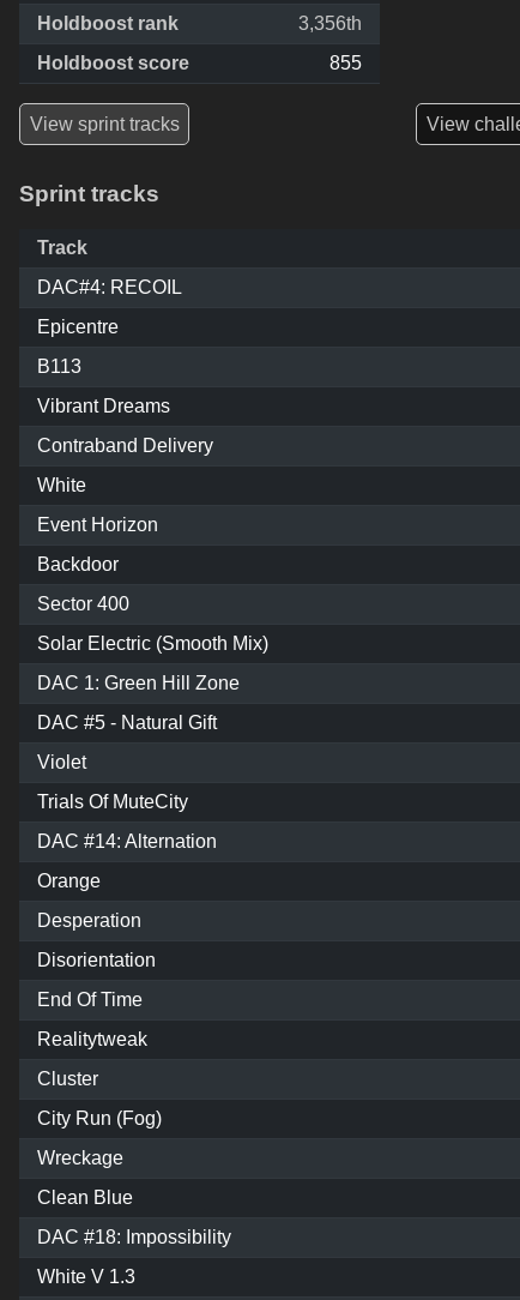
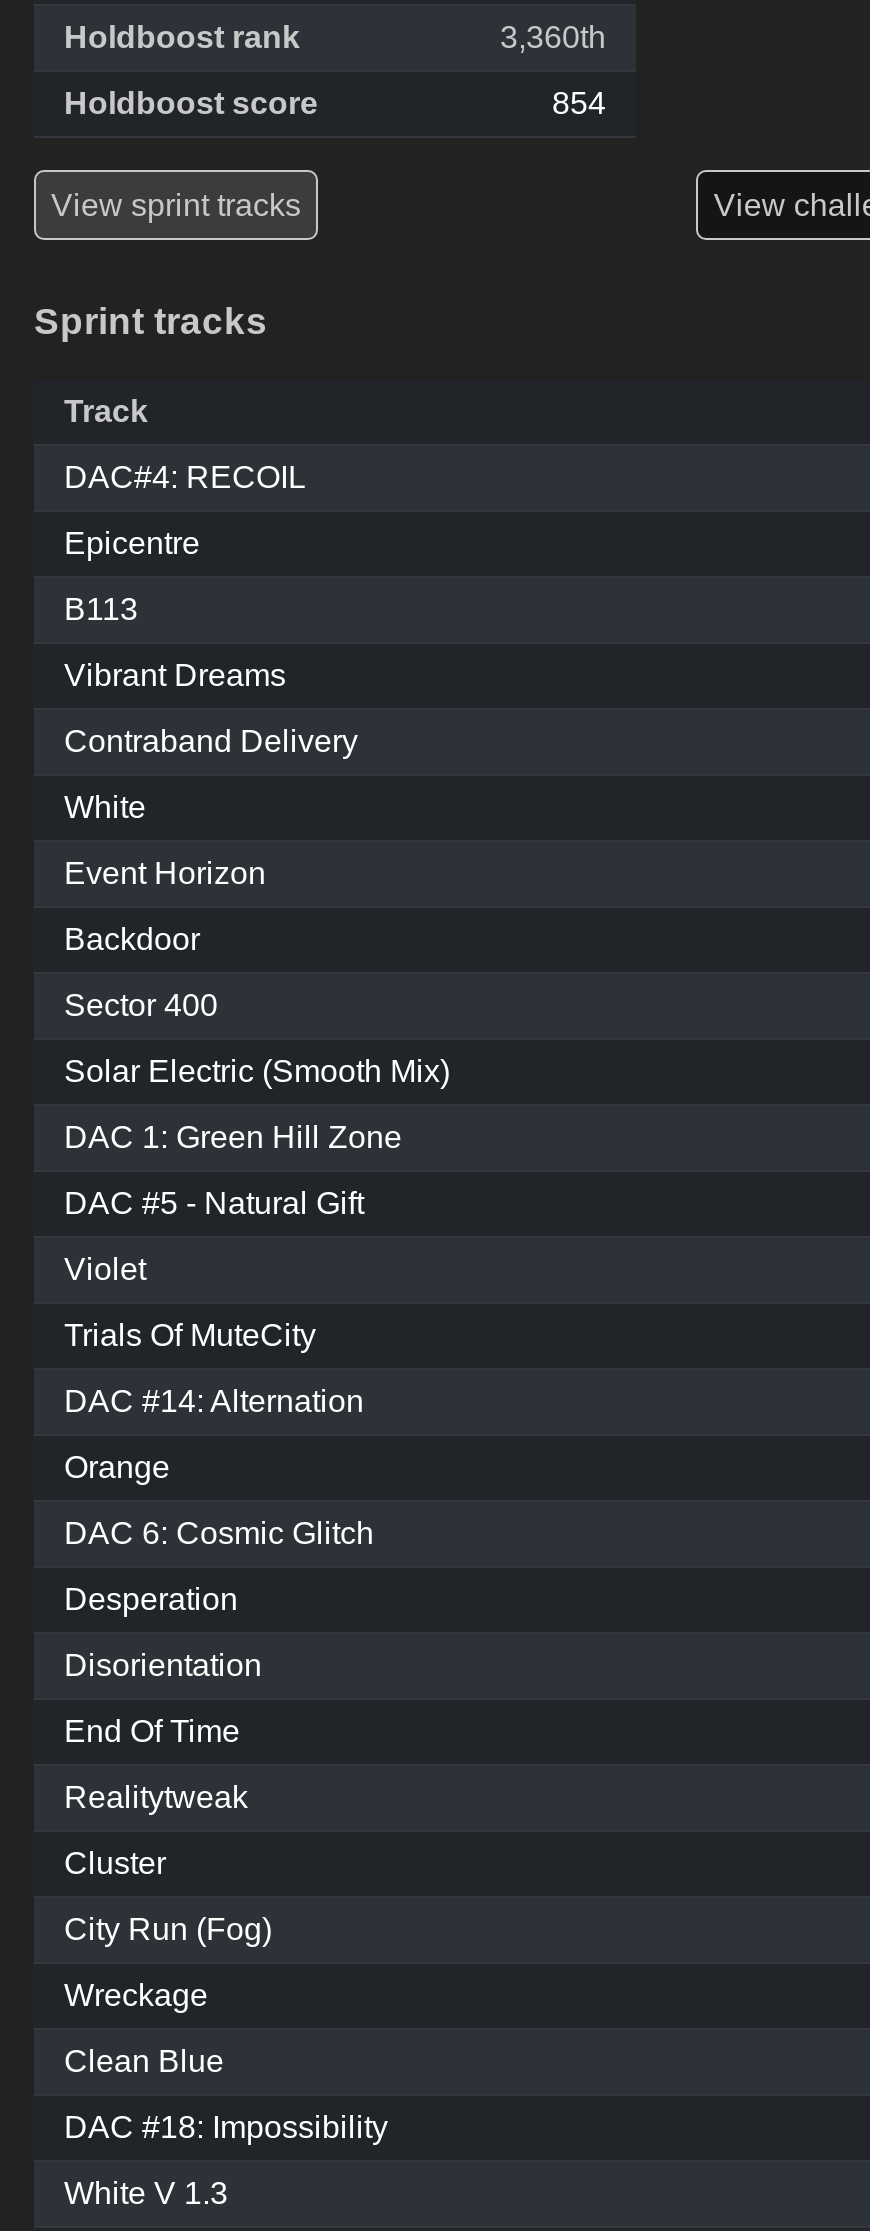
- 3,356th
+ 3,360th

- 855
+ 854

+ DAC 6: Cosmic Glitch
